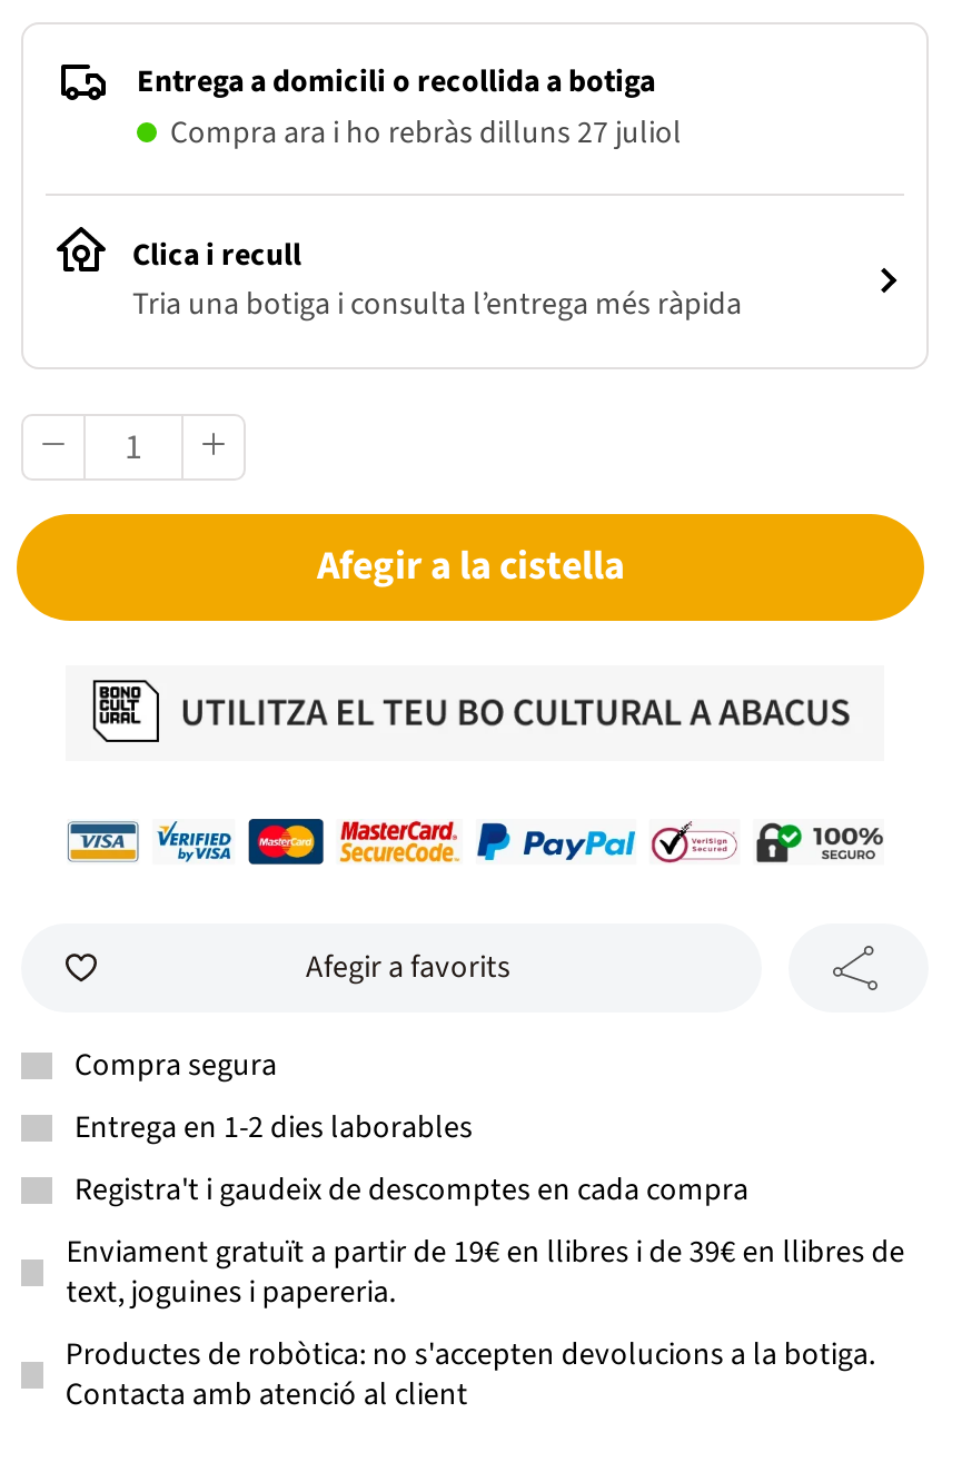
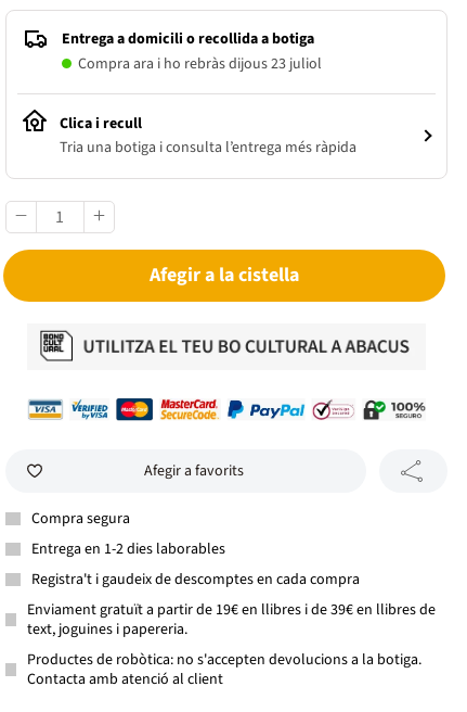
- Compra ara i ho rebràs dilluns 27 juliol
+ Compra ara i ho rebràs dijous 23 juliol
